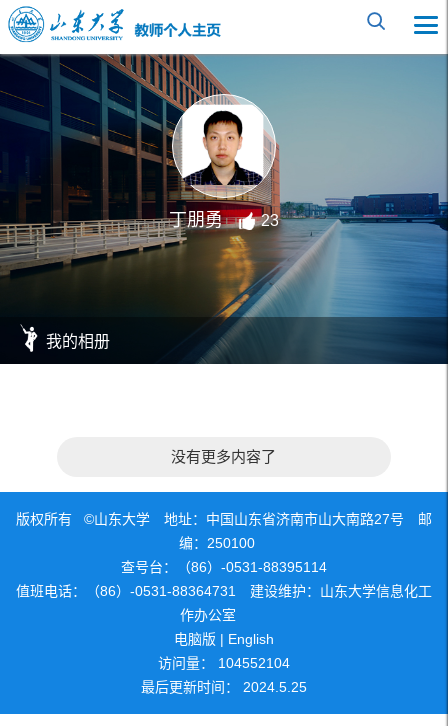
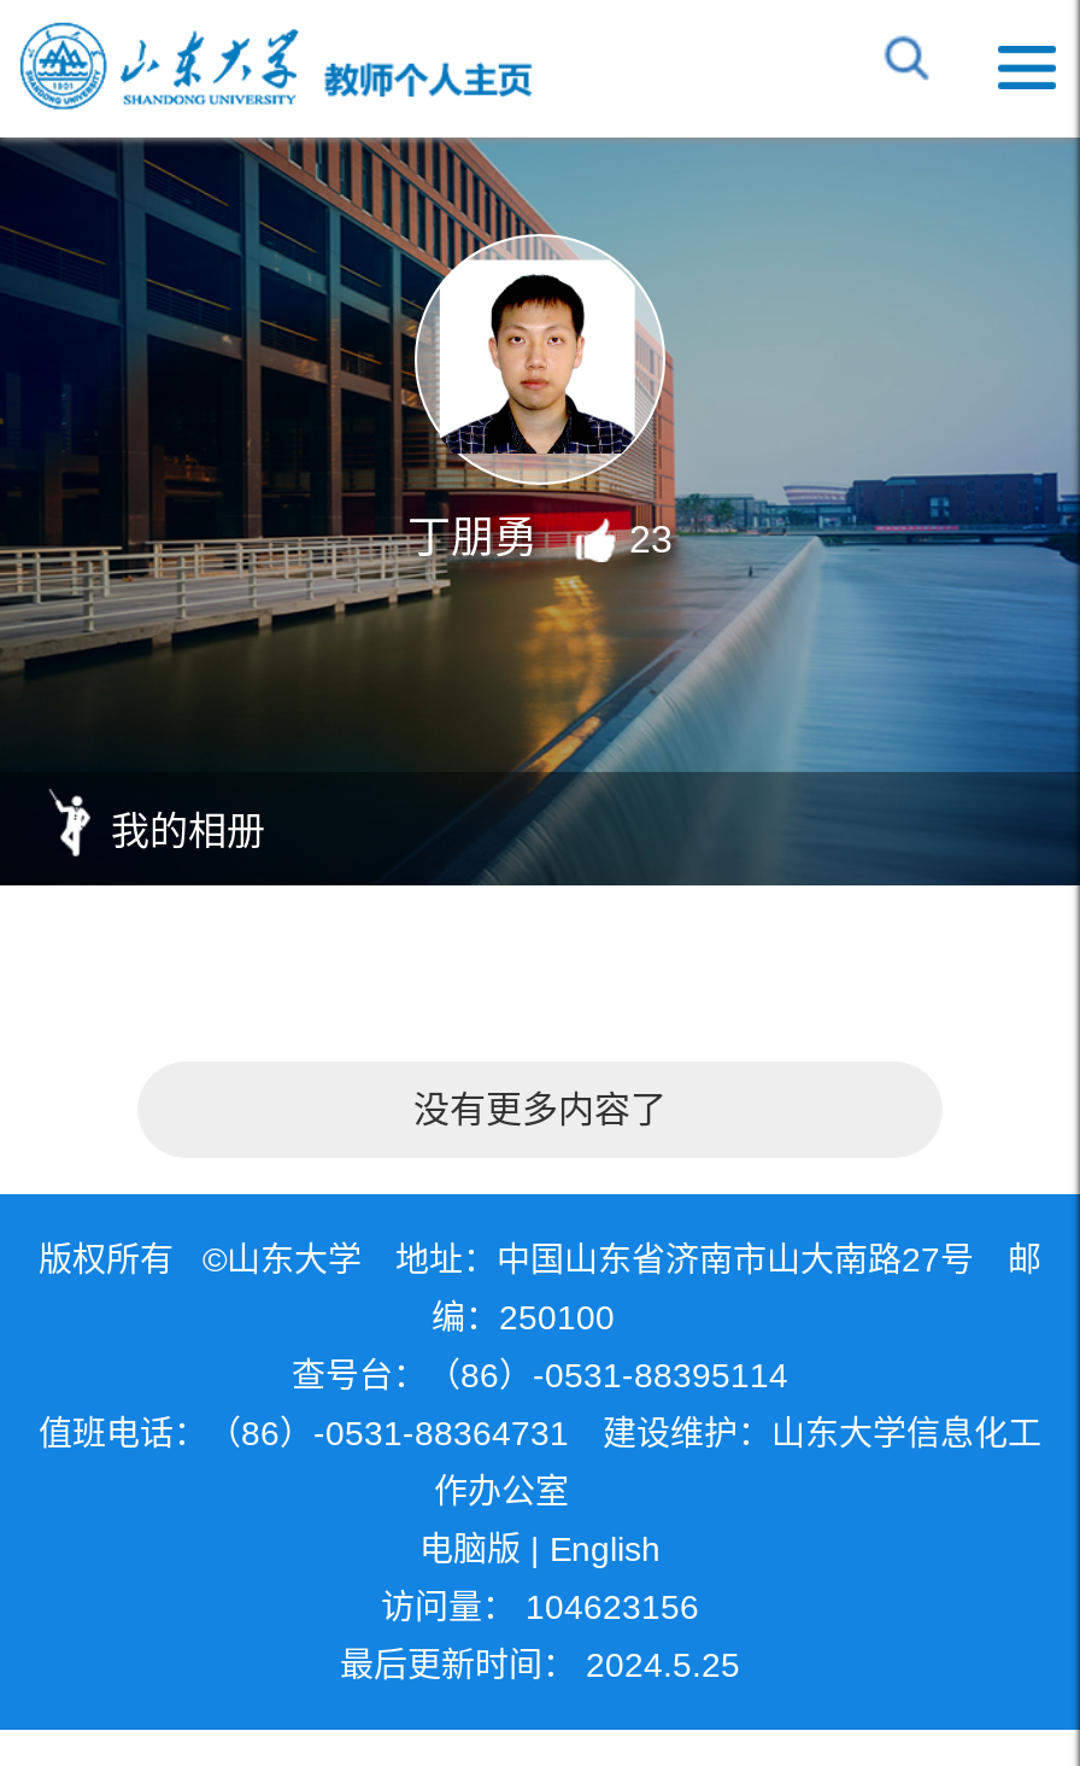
- 访问量：104552104
+ 访问量：104623156
